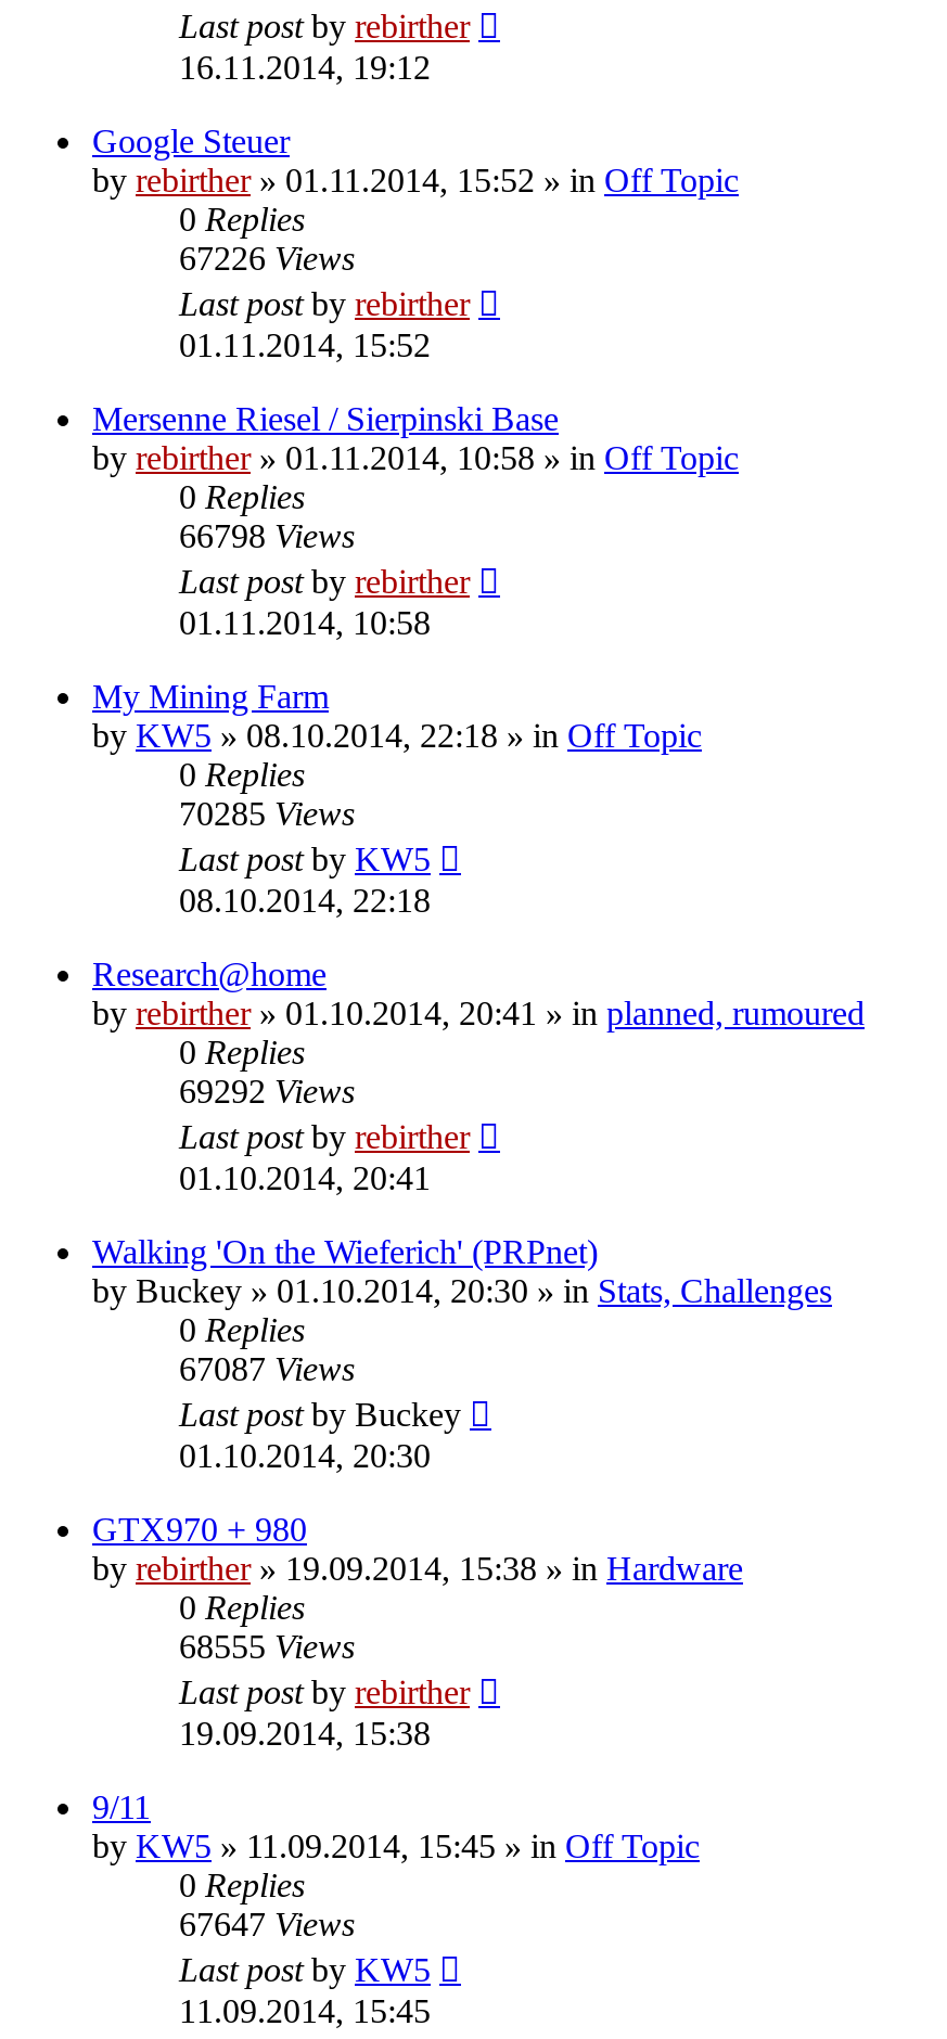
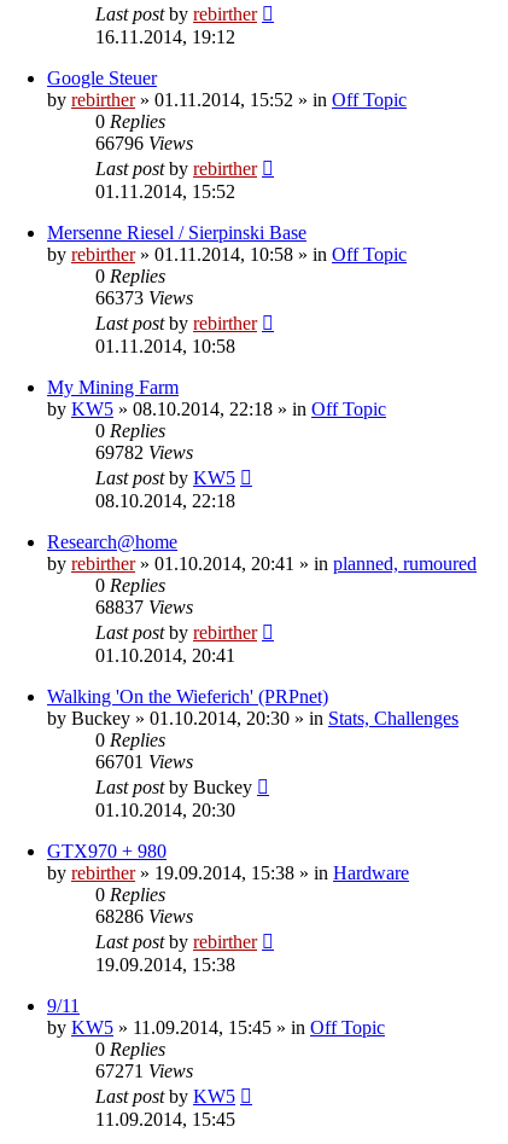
- 67226 Views
+ 66796 Views

- 66798 Views
+ 66373 Views

- 70285 Views
+ 69782 Views

- 69292 Views
+ 68837 Views

- 67087 Views
+ 66701 Views

- 68555 Views
+ 68286 Views

- 67647 Views
+ 67271 Views
